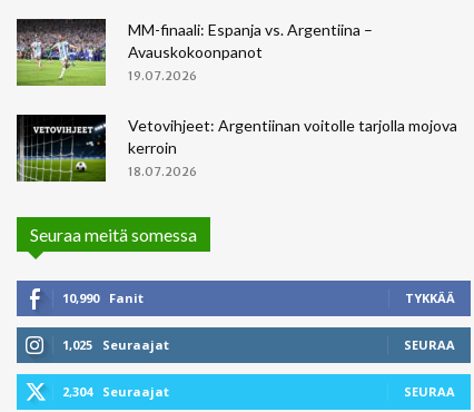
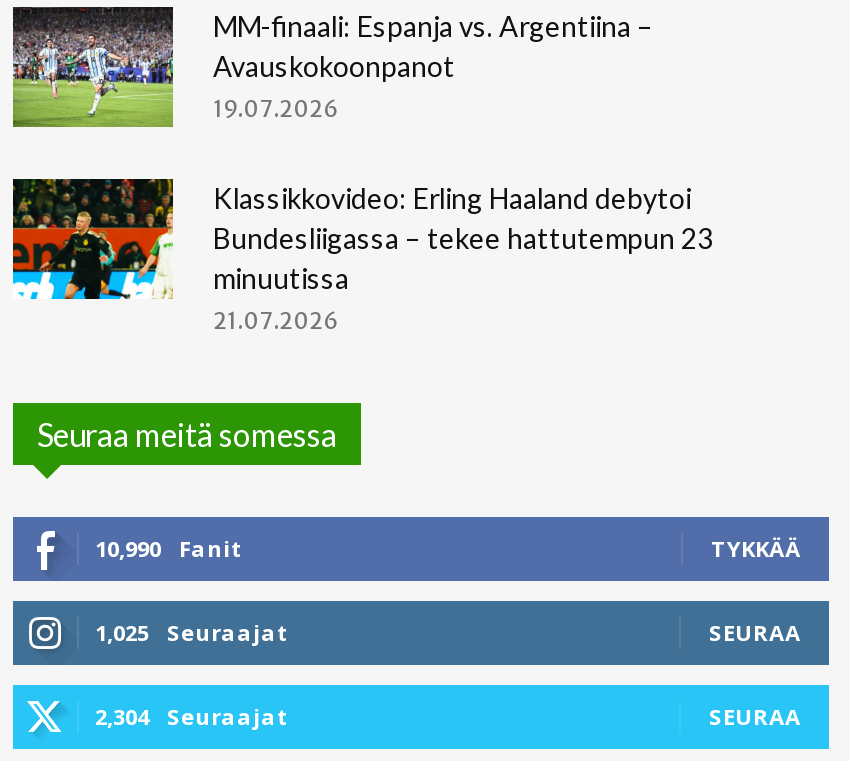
- [image]
- Vetovihjeet: Argentiinan voitolle tarjolla mojova
- kerroin
- 18.07.2026
+ [image]
+ Klassikkovideo: Erling Haaland debytoi
+ Bundesliigassa – tekee hattutempun 23
+ minuutissa
+ 21.07.2026
